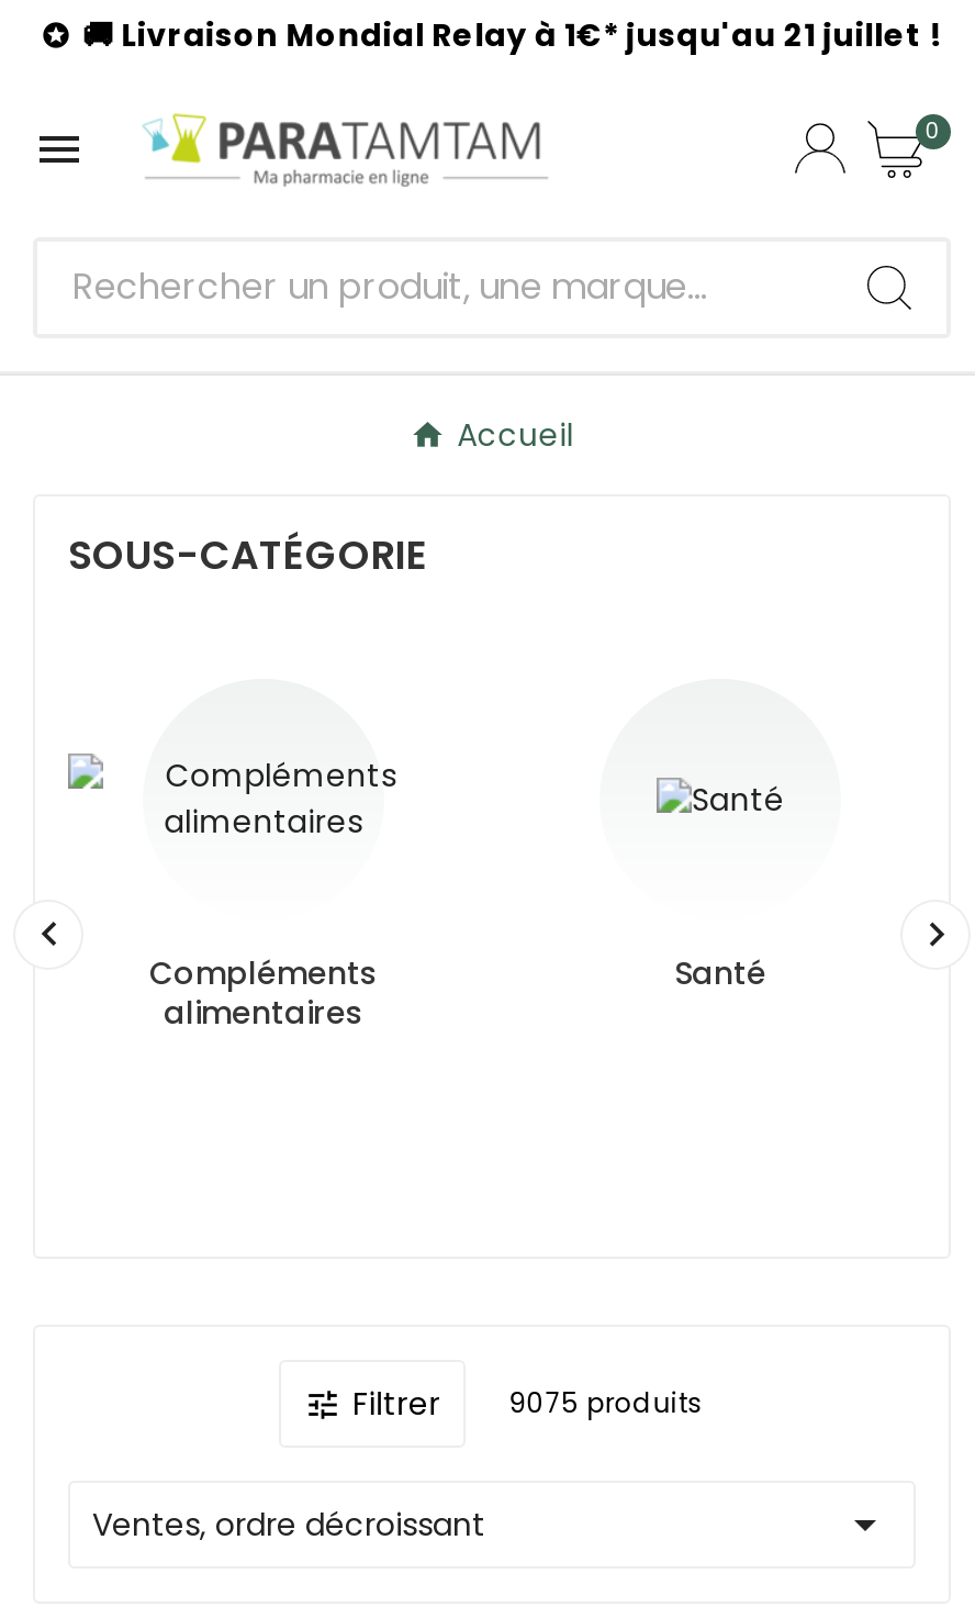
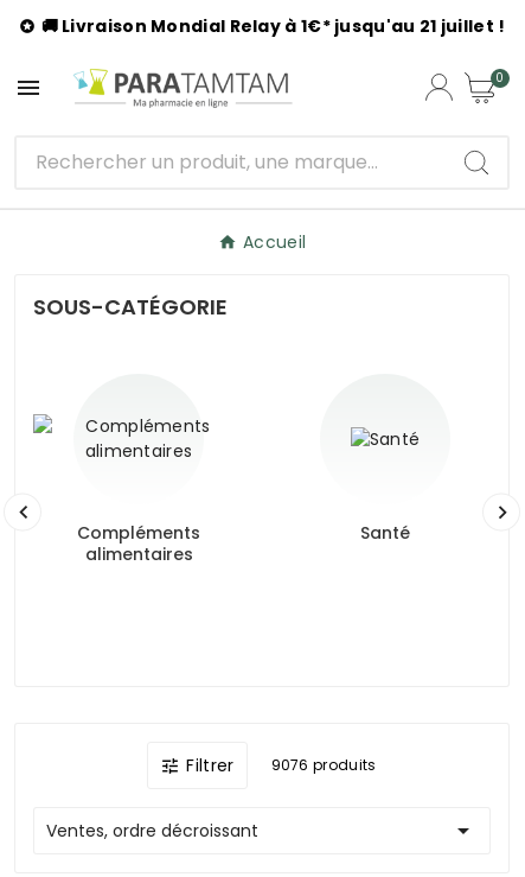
- 9075 produits
+ 9076 produits
